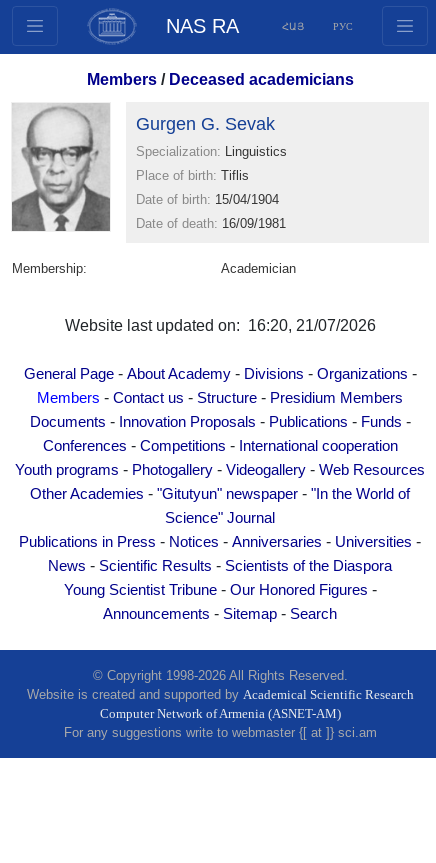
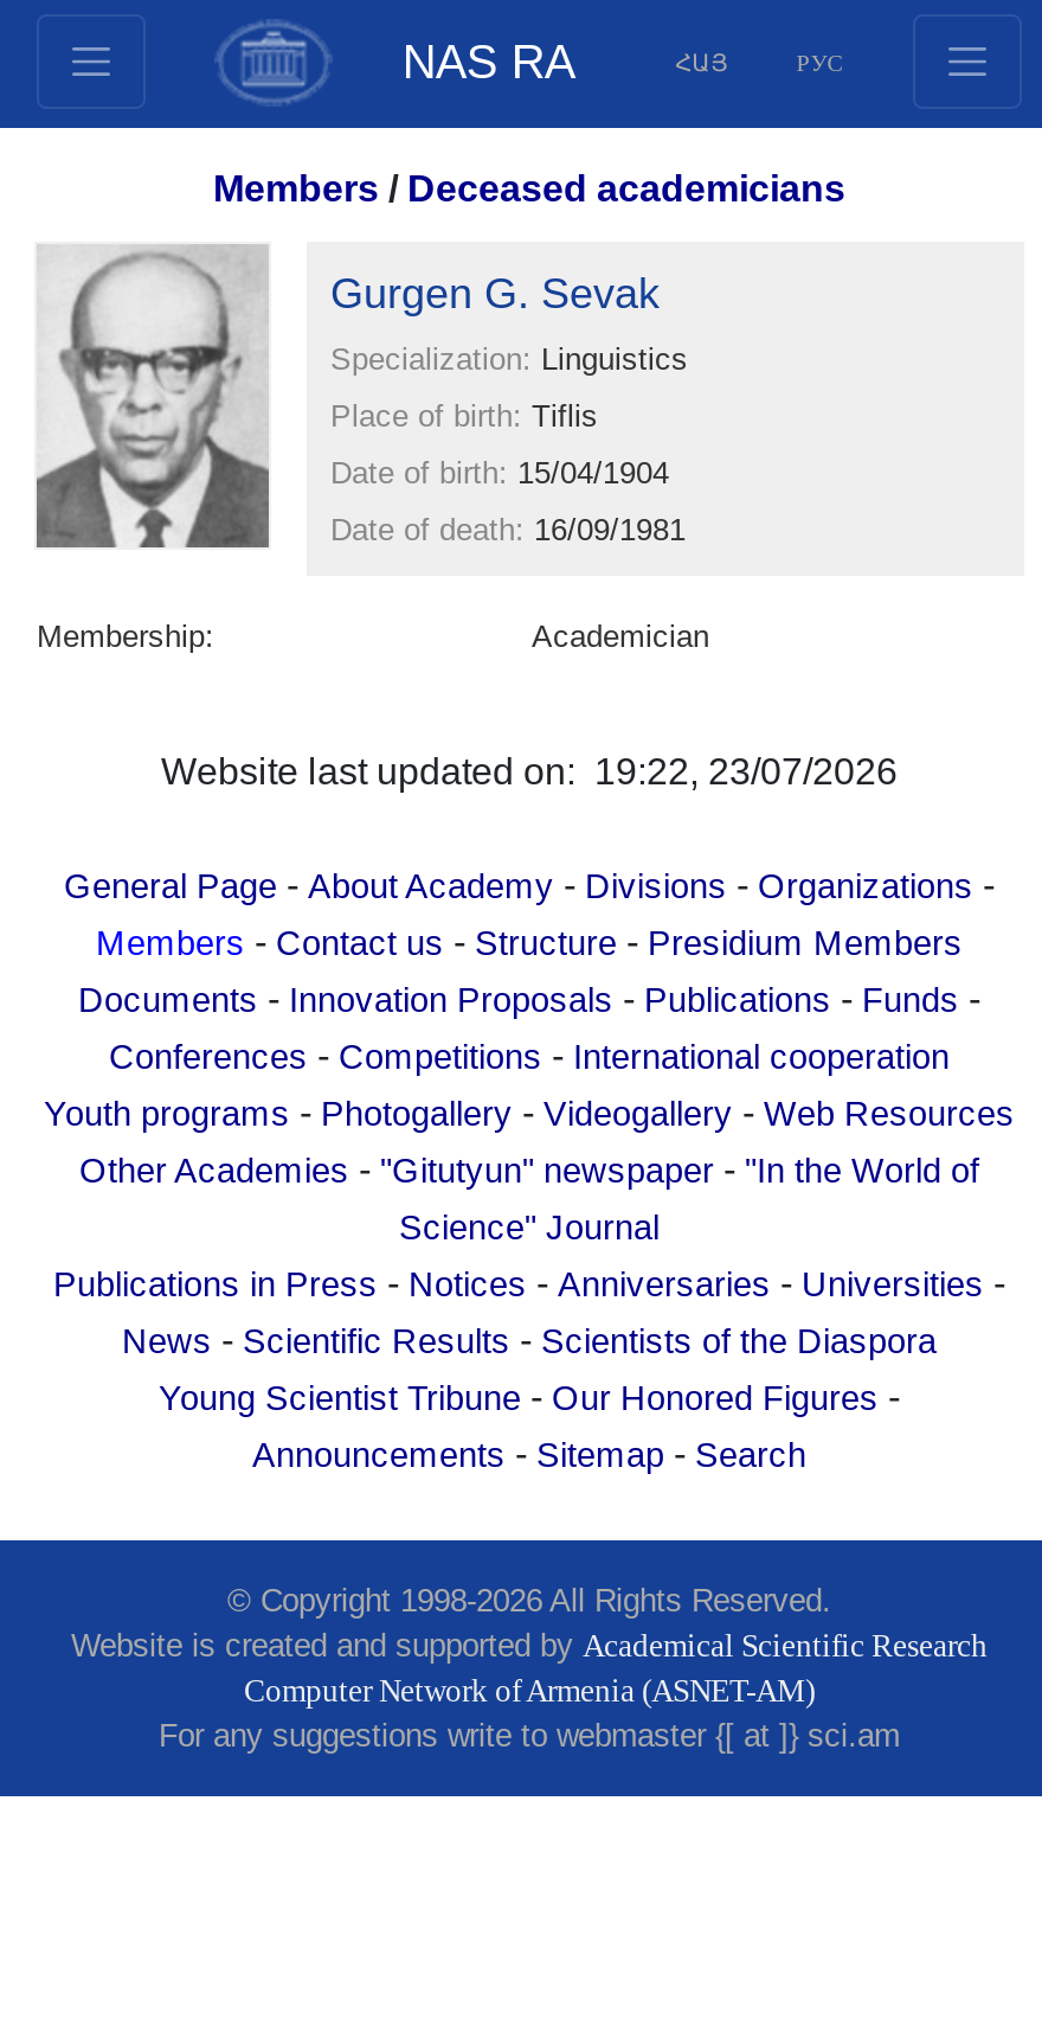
- Website last updated on: 16:20, 21/07/2026
+ Website last updated on: 19:22, 23/07/2026
